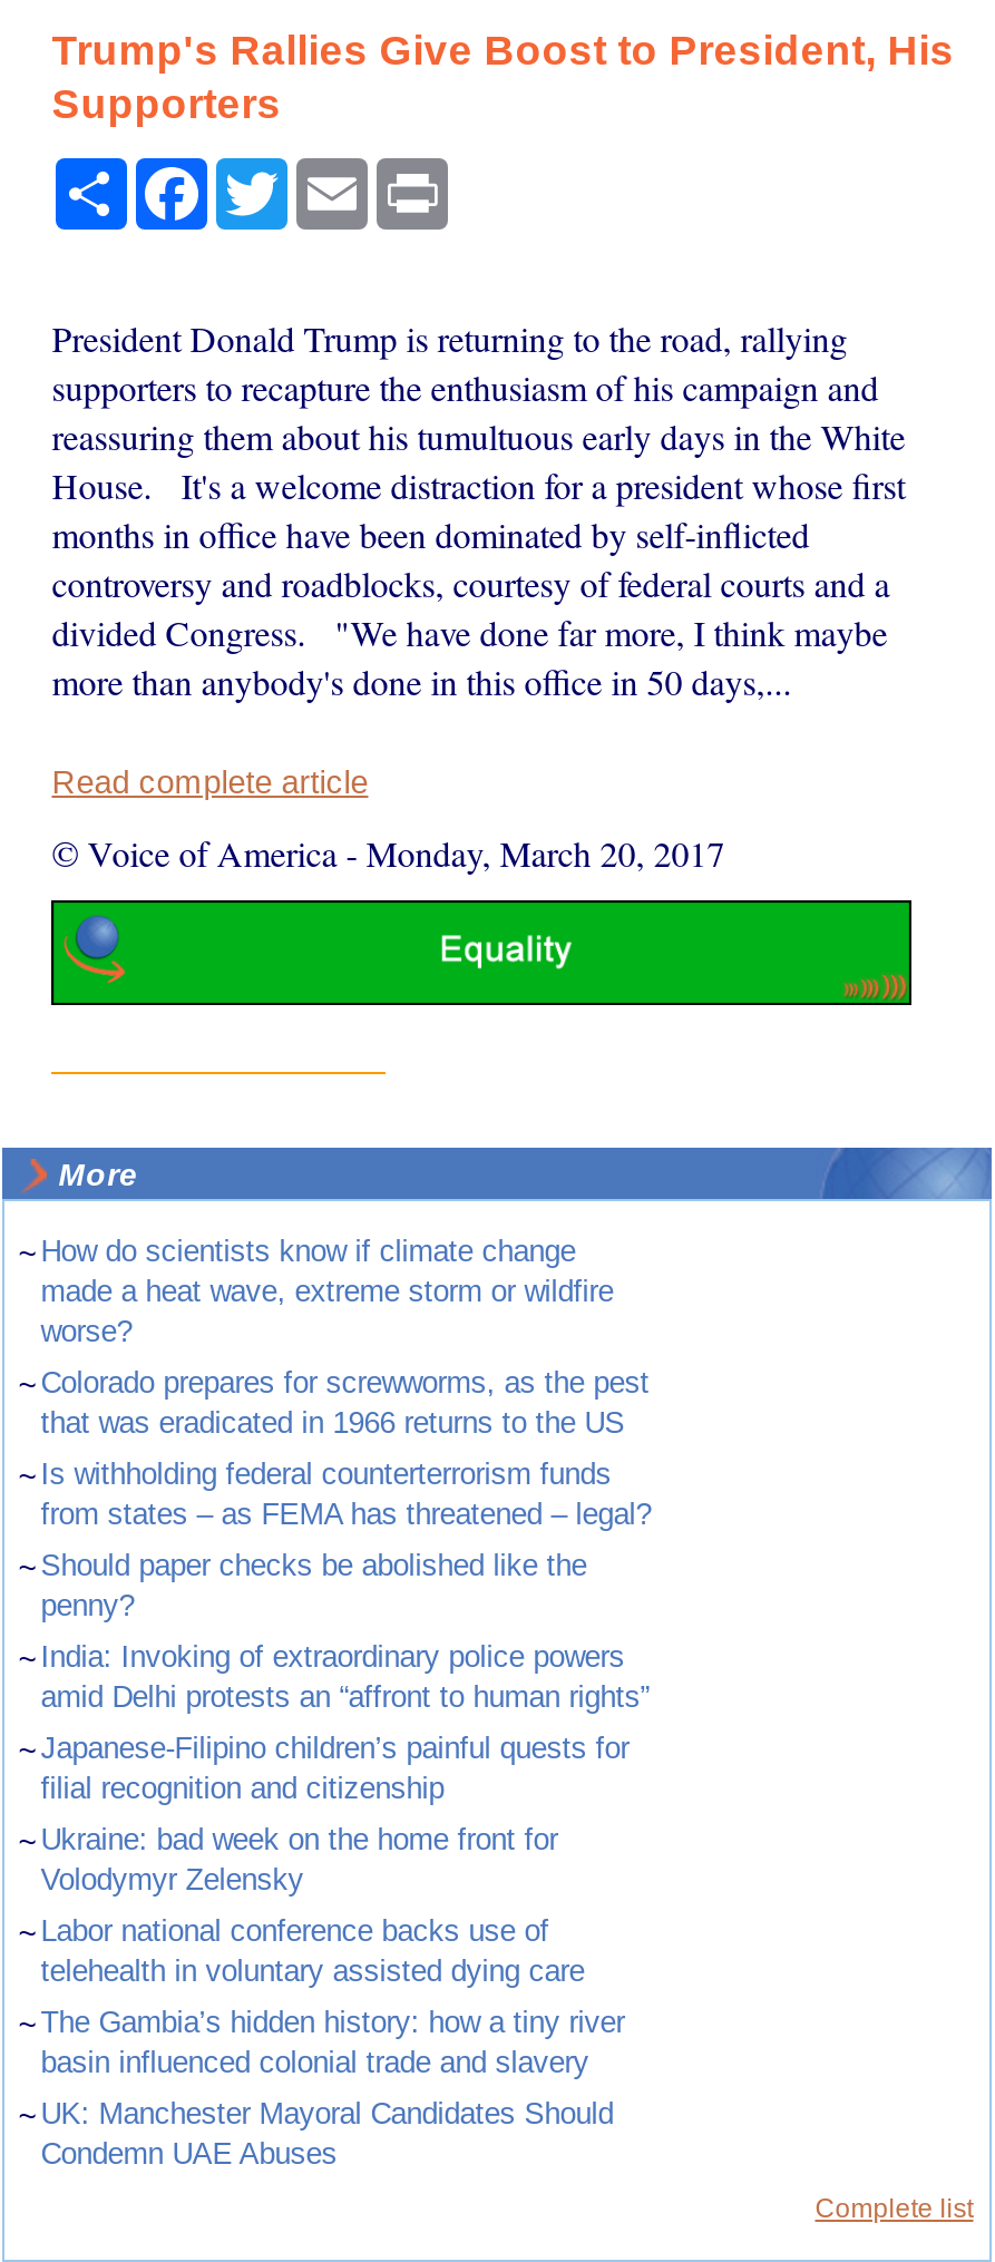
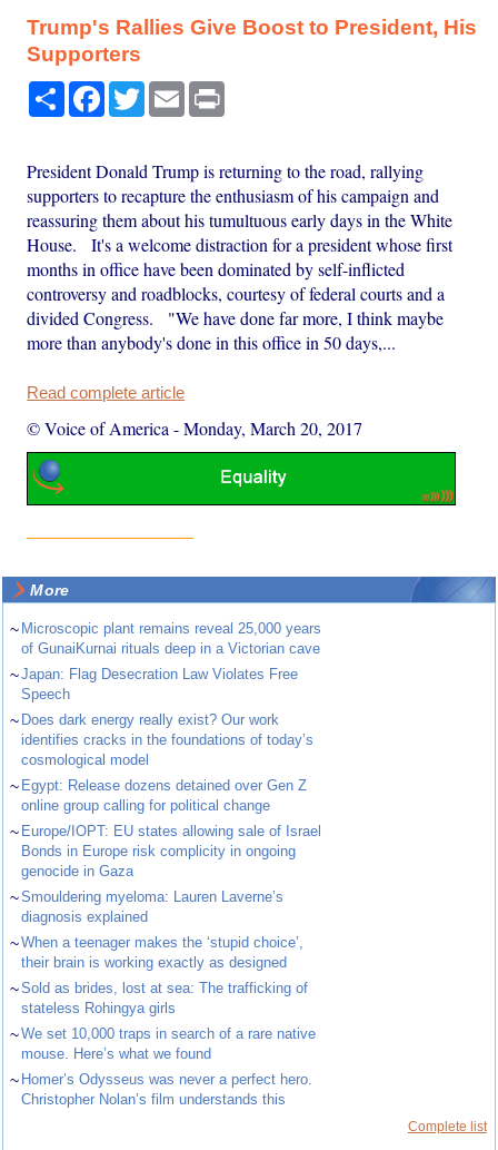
- ~ How do scientists know if climate change
- made a heat wave, extreme storm or wildfire
- worse?
+ ~ Microscopic plant remains reveal 25,000 years
+ of GunaiKurnai rituals deep in a Victorian cave

- ~ Colorado prepares for screwworms, as the pest
- that was eradicated in 1966 returns to the US
+ ~ Japan: Flag Desecration Law Violates Free
+ Speech

- ~ Is withholding federal counterterrorism funds
- from states – as FEMA has threatened – legal?
+ ~ Does dark energy really exist? Our work
+ identifies cracks in the foundations of today’s
+ cosmological model

- ~ Should paper checks be abolished like the
- penny?
+ ~ Egypt: Release dozens detained over Gen Z
+ online group calling for political change

- ~ India: Invoking of extraordinary police powers
- amid Delhi protests an “affront to human rights”
+ ~ Europe/IOPT: EU states allowing sale of Israel
+ Bonds in Europe risk complicity in ongoing
+ genocide in Gaza

- ~ Japanese-Filipino children’s painful quests for
- filial recognition and citizenship
+ ~ Smouldering myeloma: Lauren Laverne’s
+ diagnosis explained

- ~ Ukraine: bad week on the home front for
- Volodymyr Zelensky
+ ~ When a teenager makes the ‘stupid choice’,
+ their brain is working exactly as designed

- ~ Labor national conference backs use of
- telehealth in voluntary assisted dying care
+ ~ Sold as brides, lost at sea: The trafficking of
+ stateless Rohingya girls

- ~ The Gambia’s hidden history: how a tiny river
- basin influenced colonial trade and slavery
+ ~ We set 10,000 traps in search of a rare native
+ mouse. Here’s what we found

- ~ UK: Manchester Mayoral Candidates Should
- Condemn UAE Abuses
+ ~ Homer’s Odysseus was never a perfect hero.
+ Christopher Nolan’s film understands this
